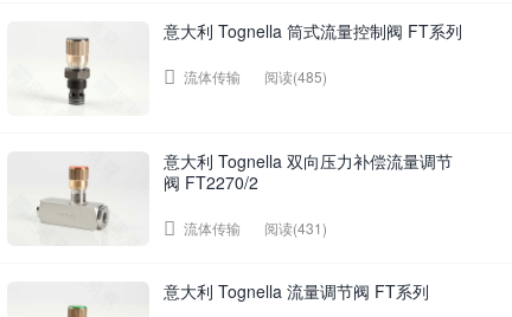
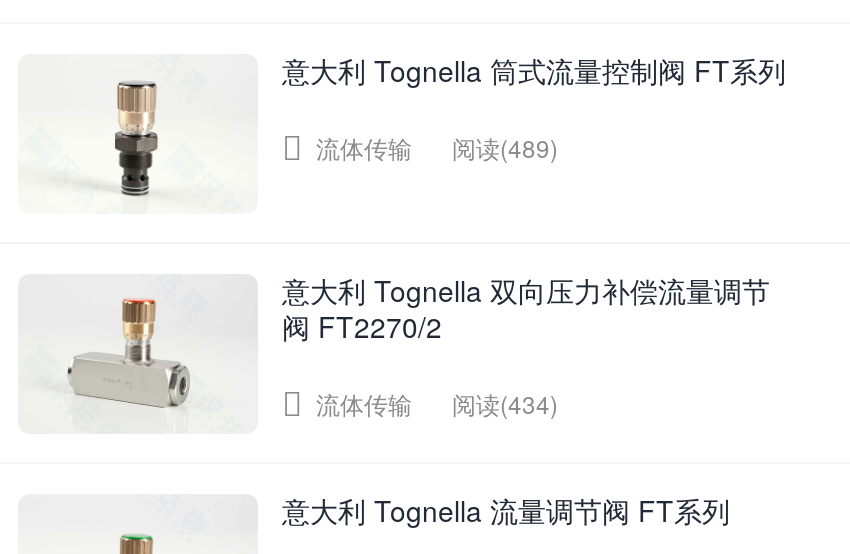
- 流体传输 阅读(485)
+ 流体传输 阅读(489)

- 流体传输 阅读(431)
+ 流体传输 阅读(434)
